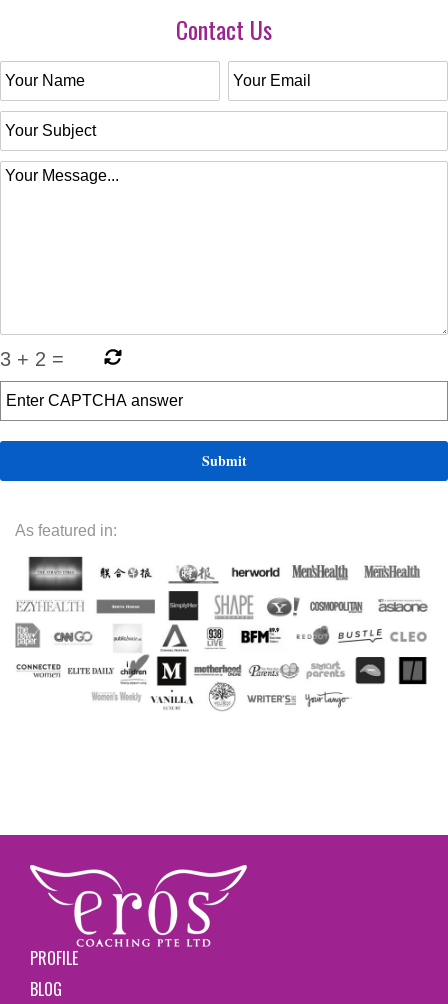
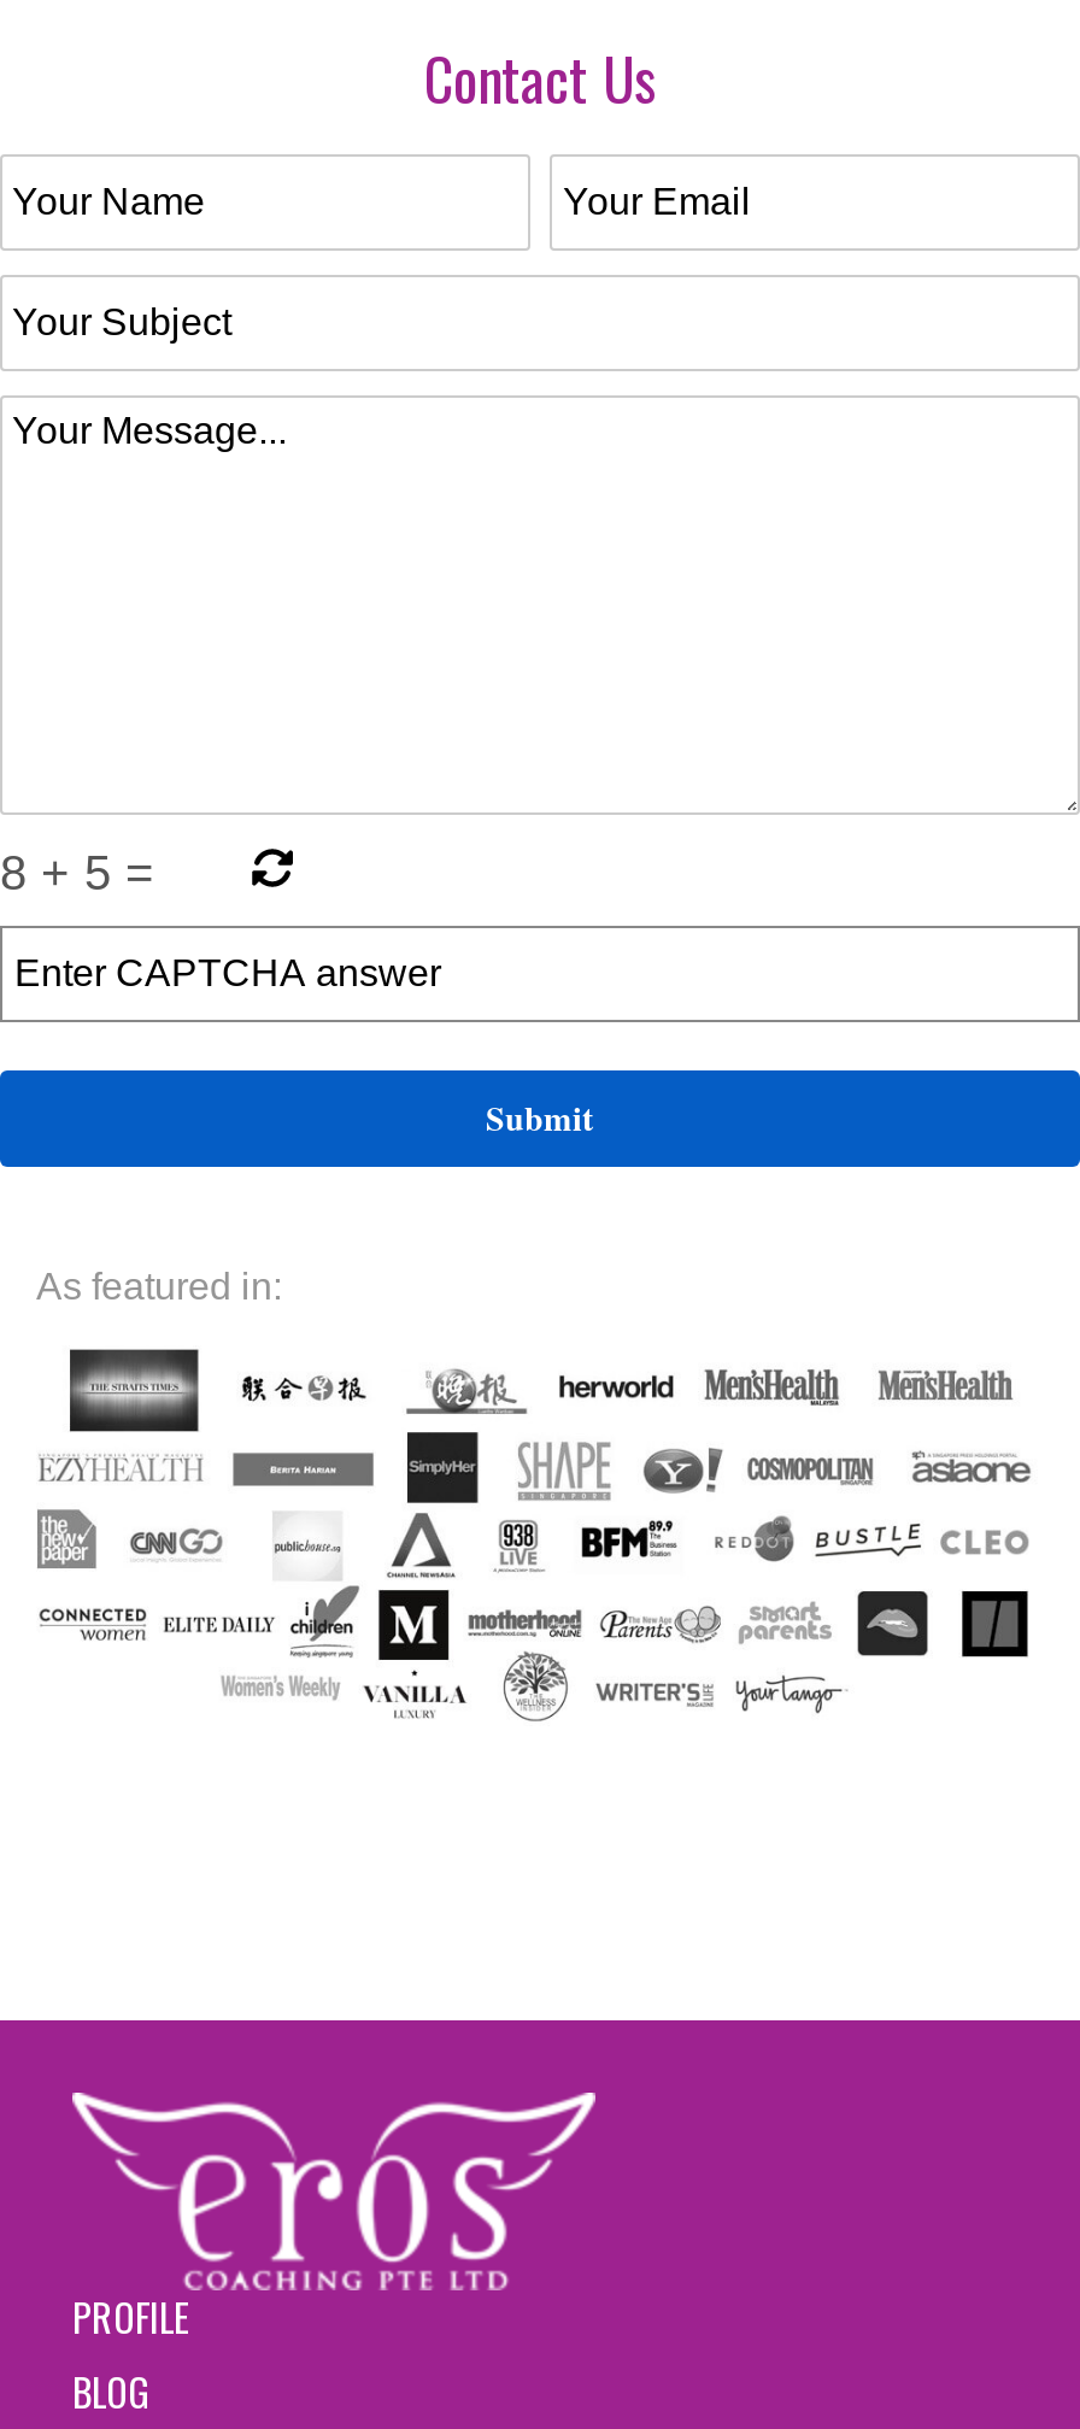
- 3 + 2 =
+ 8 + 5 =
